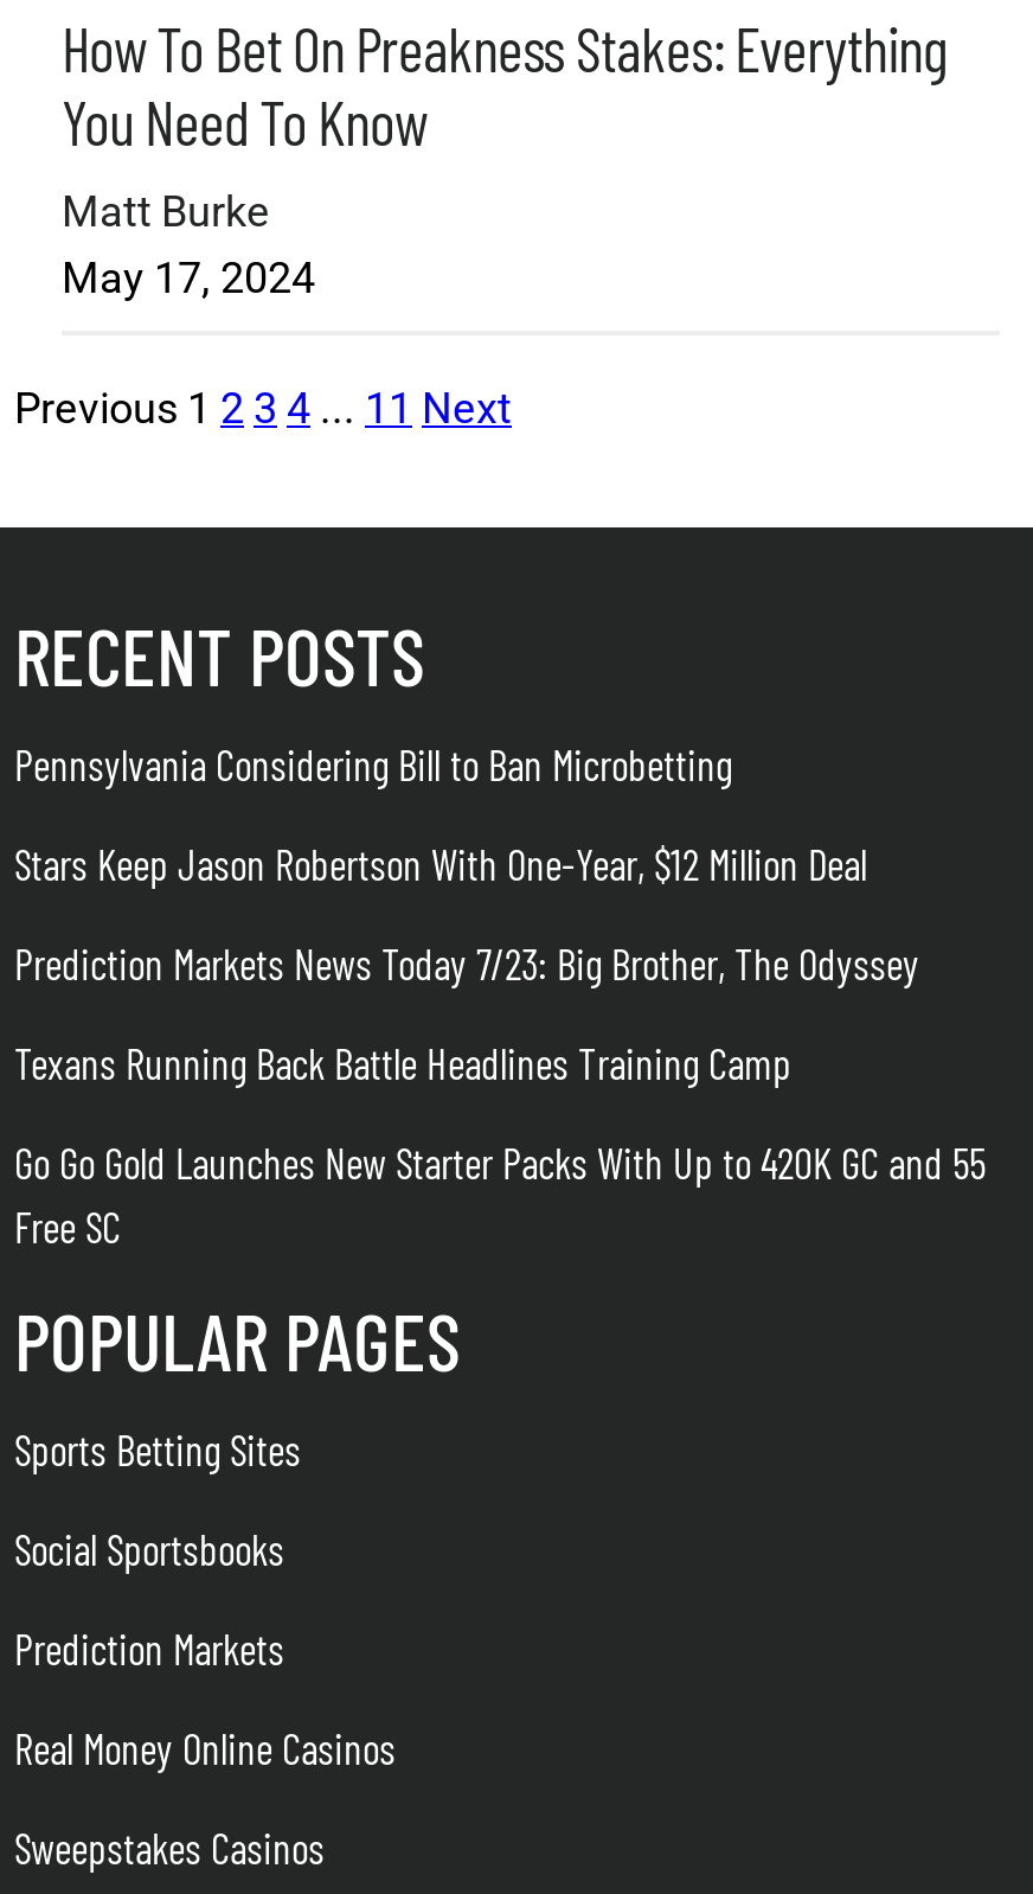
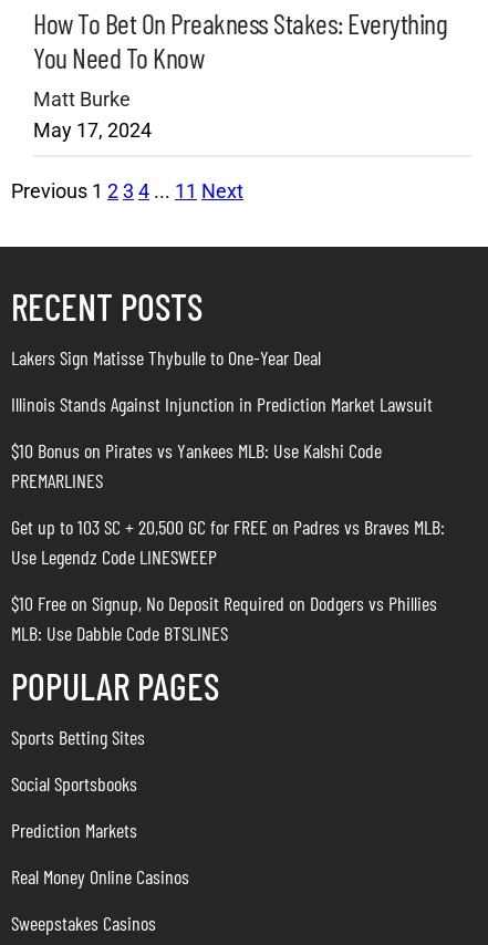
- Pennsylvania Considering Bill to Ban Microbetting
+ Lakers Sign Matisse Thybulle to One-Year Deal

- Stars Keep Jason Robertson With One-Year, $12 Million Deal
+ Illinois Stands Against Injunction in Prediction Market Lawsuit

- Prediction Markets News Today 7/23: Big Brother, The Odyssey
+ $10 Bonus on Pirates vs Yankees MLB: Use Kalshi Code
+ PREMARLINES

- Texans Running Back Battle Headlines Training Camp
+ Get up to 103 SC + 20,500 GC for FREE on Padres vs Braves MLB:
+ Use Legendz Code LINESWEEP

- Go Go Gold Launches New Starter Packs With Up to 420K GC and 55
- Free SC
+ $10 Free on Signup, No Deposit Required on Dodgers vs Phillies
+ MLB: Use Dabble Code BTSLINES
